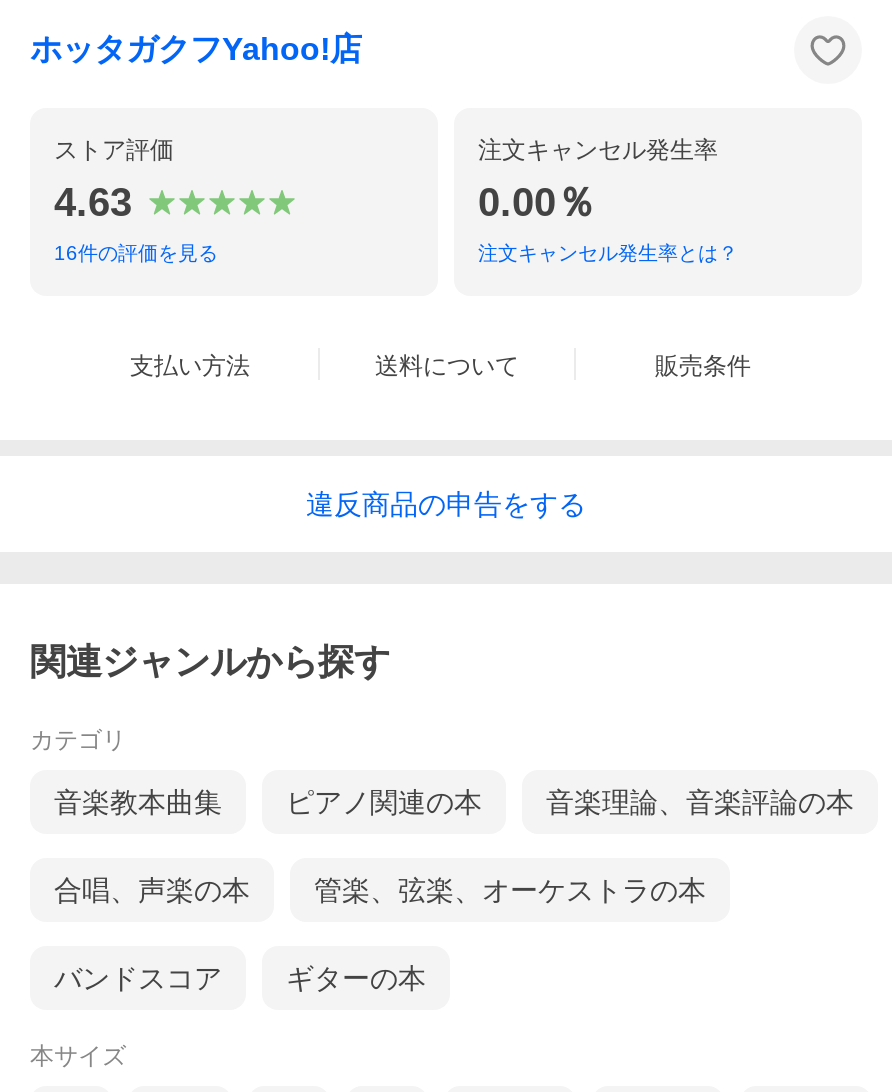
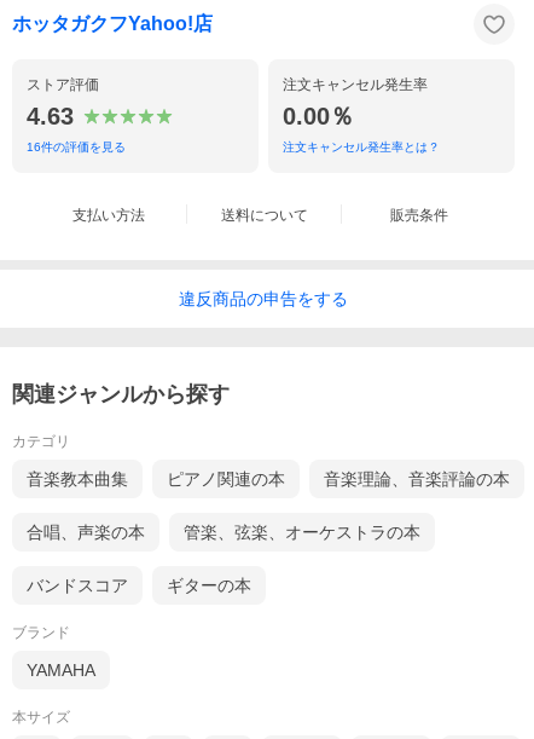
+ ブランド
+ YAMAHA
